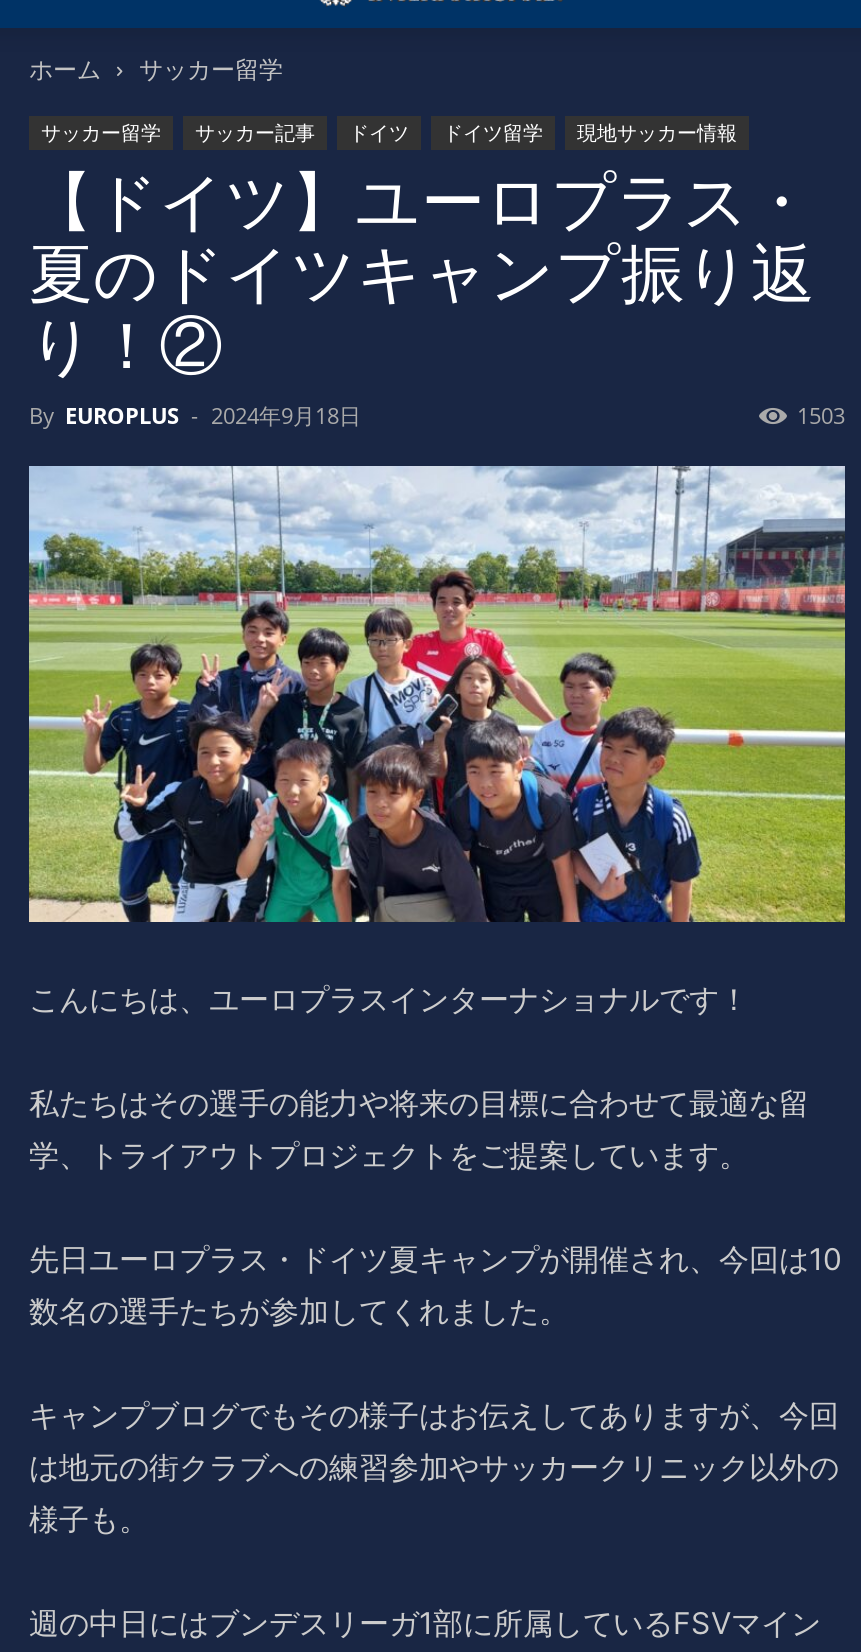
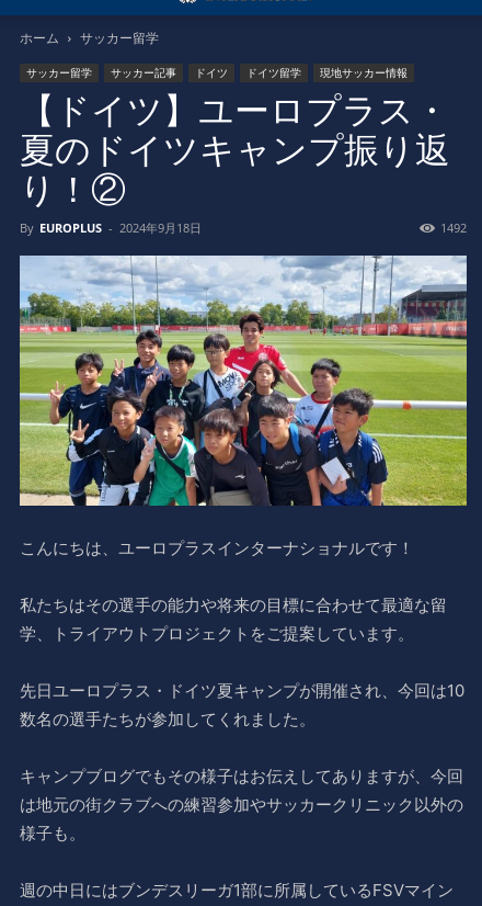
- 1503
+ 1492
